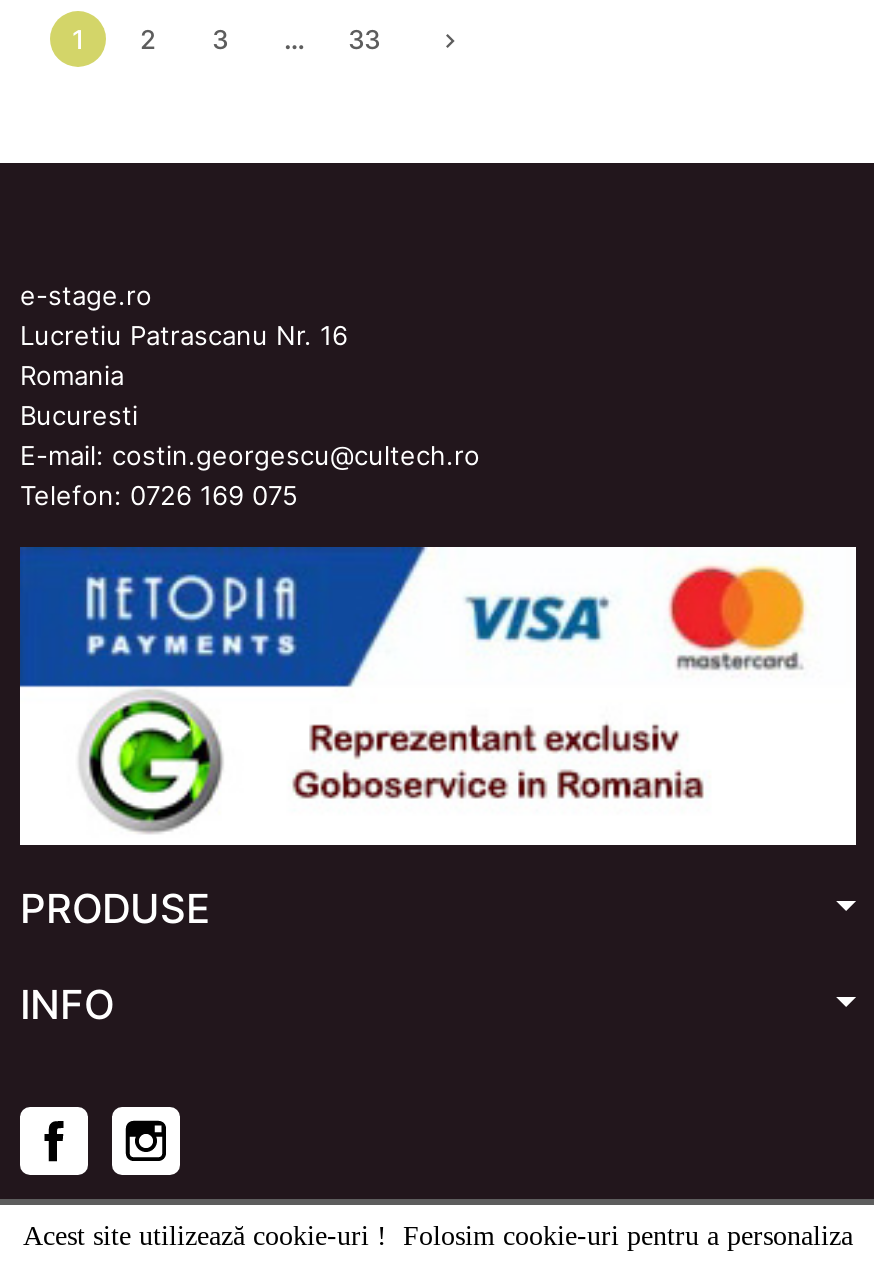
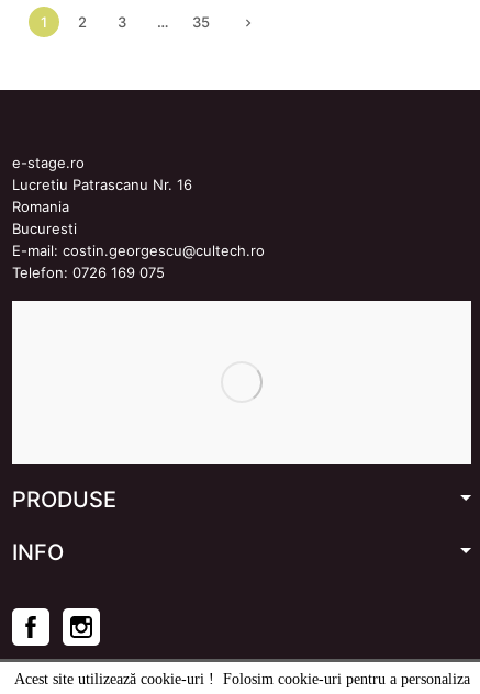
- 33
+ 35

- [image]
